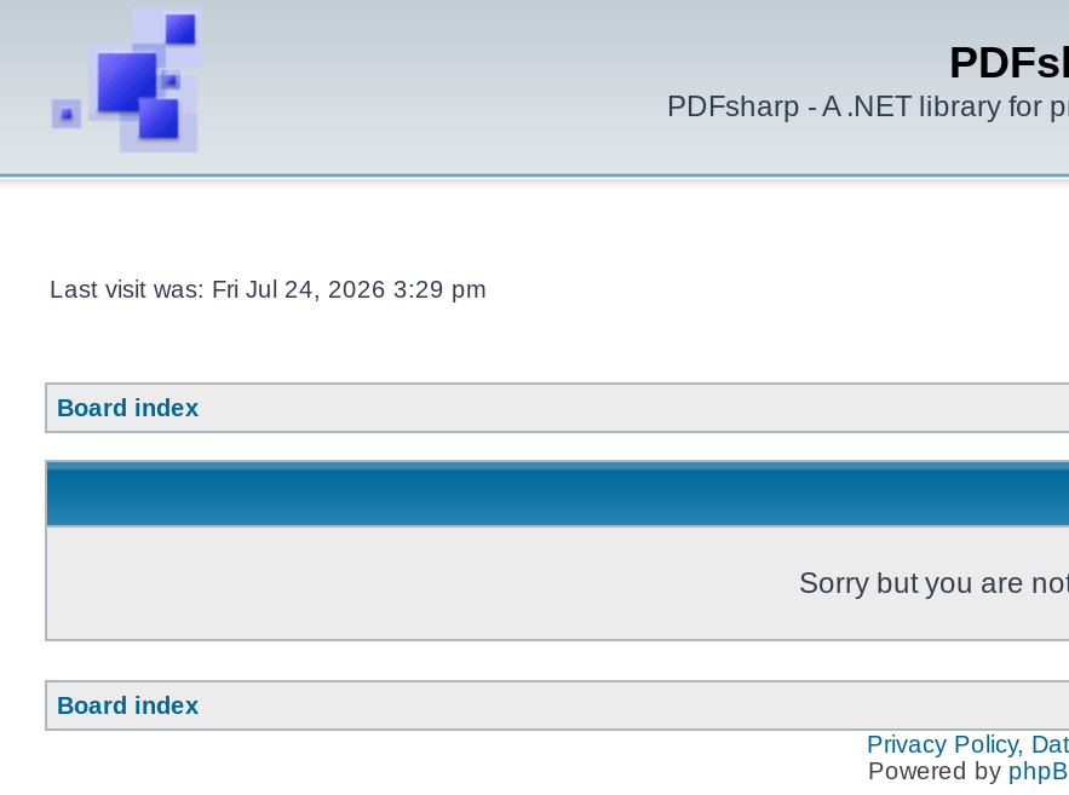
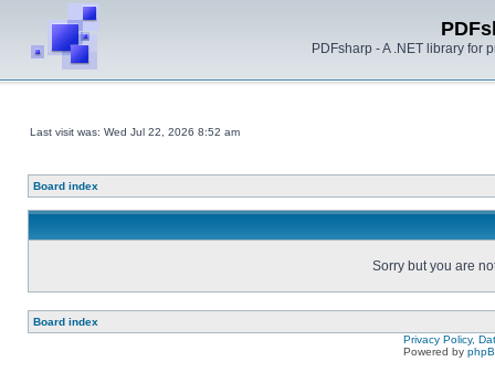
- Last visit was: Fri Jul 24, 2026 3:29 pm
+ Last visit was: Wed Jul 22, 2026 8:52 am
